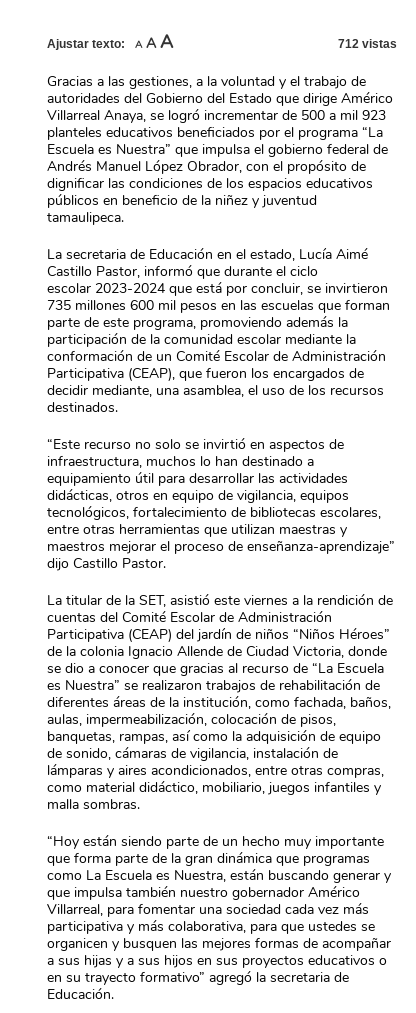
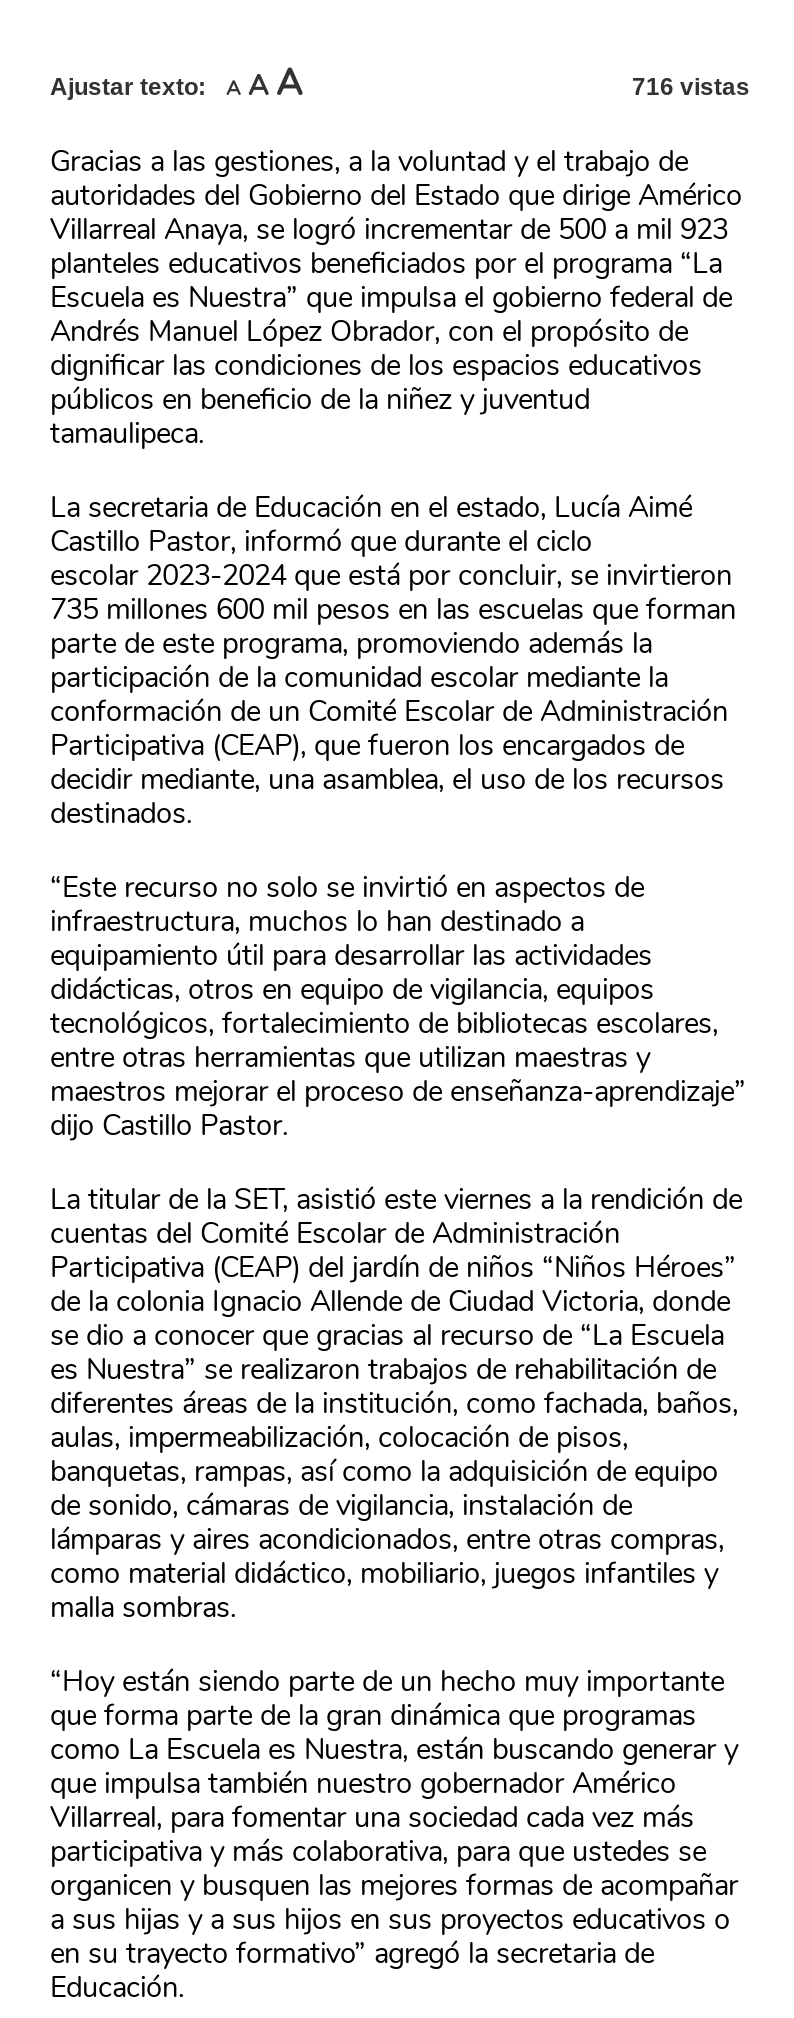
- 712 vistas
+ 716 vistas
